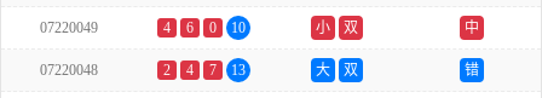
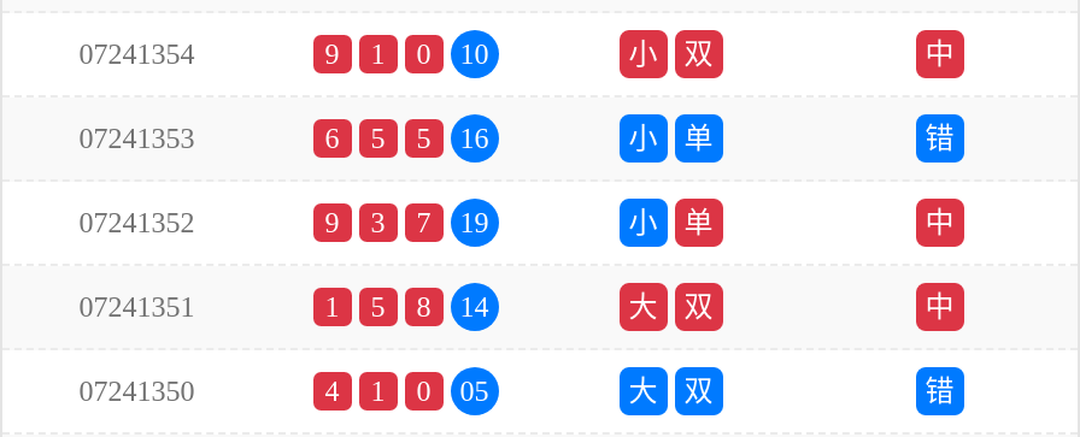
- 07220049
+ 07241354

- 4
+ 9

- 6
+ 1

- 07220048
- 2
+ 07241353
+ 6
+ 5
+ 5
+ 16
+ 小
+ 单
+ 错
+ 07241352
+ 9
+ 3
+ 7
+ 19
+ 小
+ 单
+ 中
+ 07241351
+ 1
+ 5
+ 8
+ 14
+ 大
+ 双
+ 中
+ 07241350

- 7
- 13
+ 1
+ 0
+ 05
